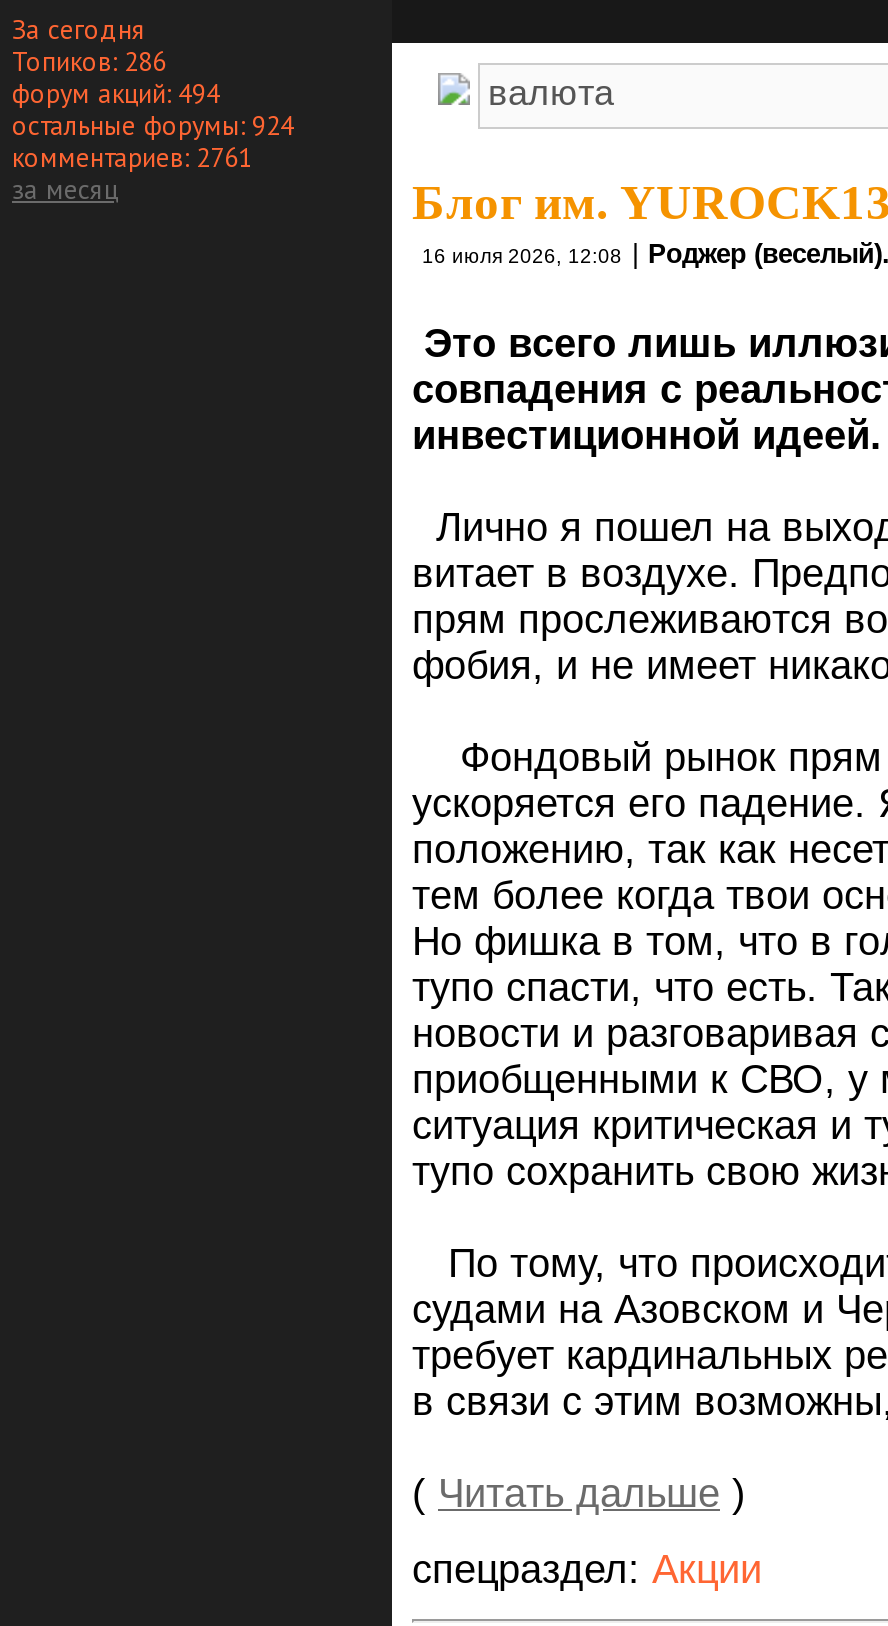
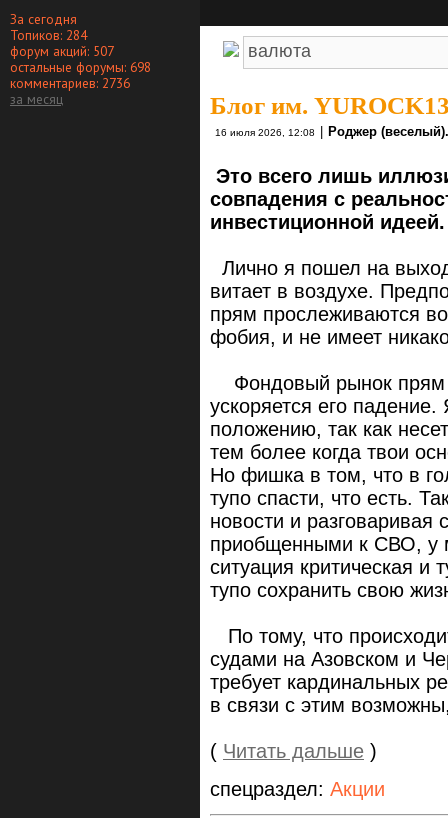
- Топиков: 286
+ Топиков: 284

- форум акций: 494
+ форум акций: 507

- остальные форумы: 924
+ остальные форумы: 698

- комментариев: 2761
+ комментариев: 2736
